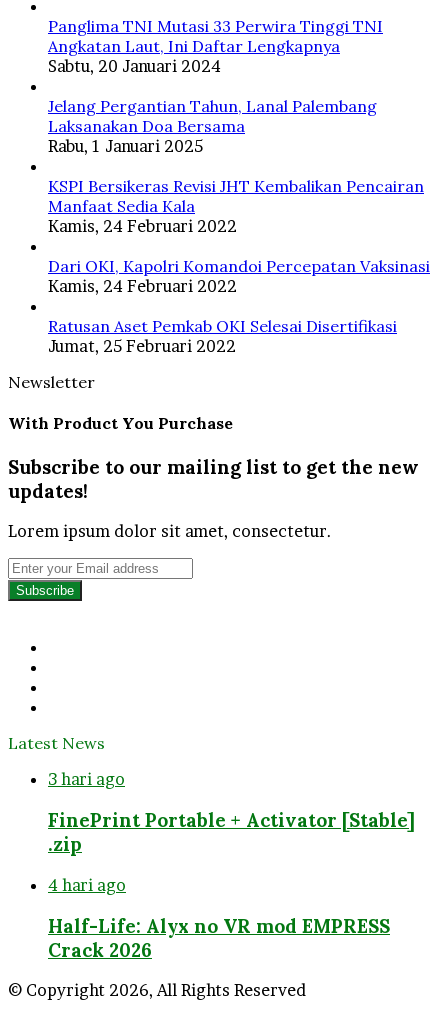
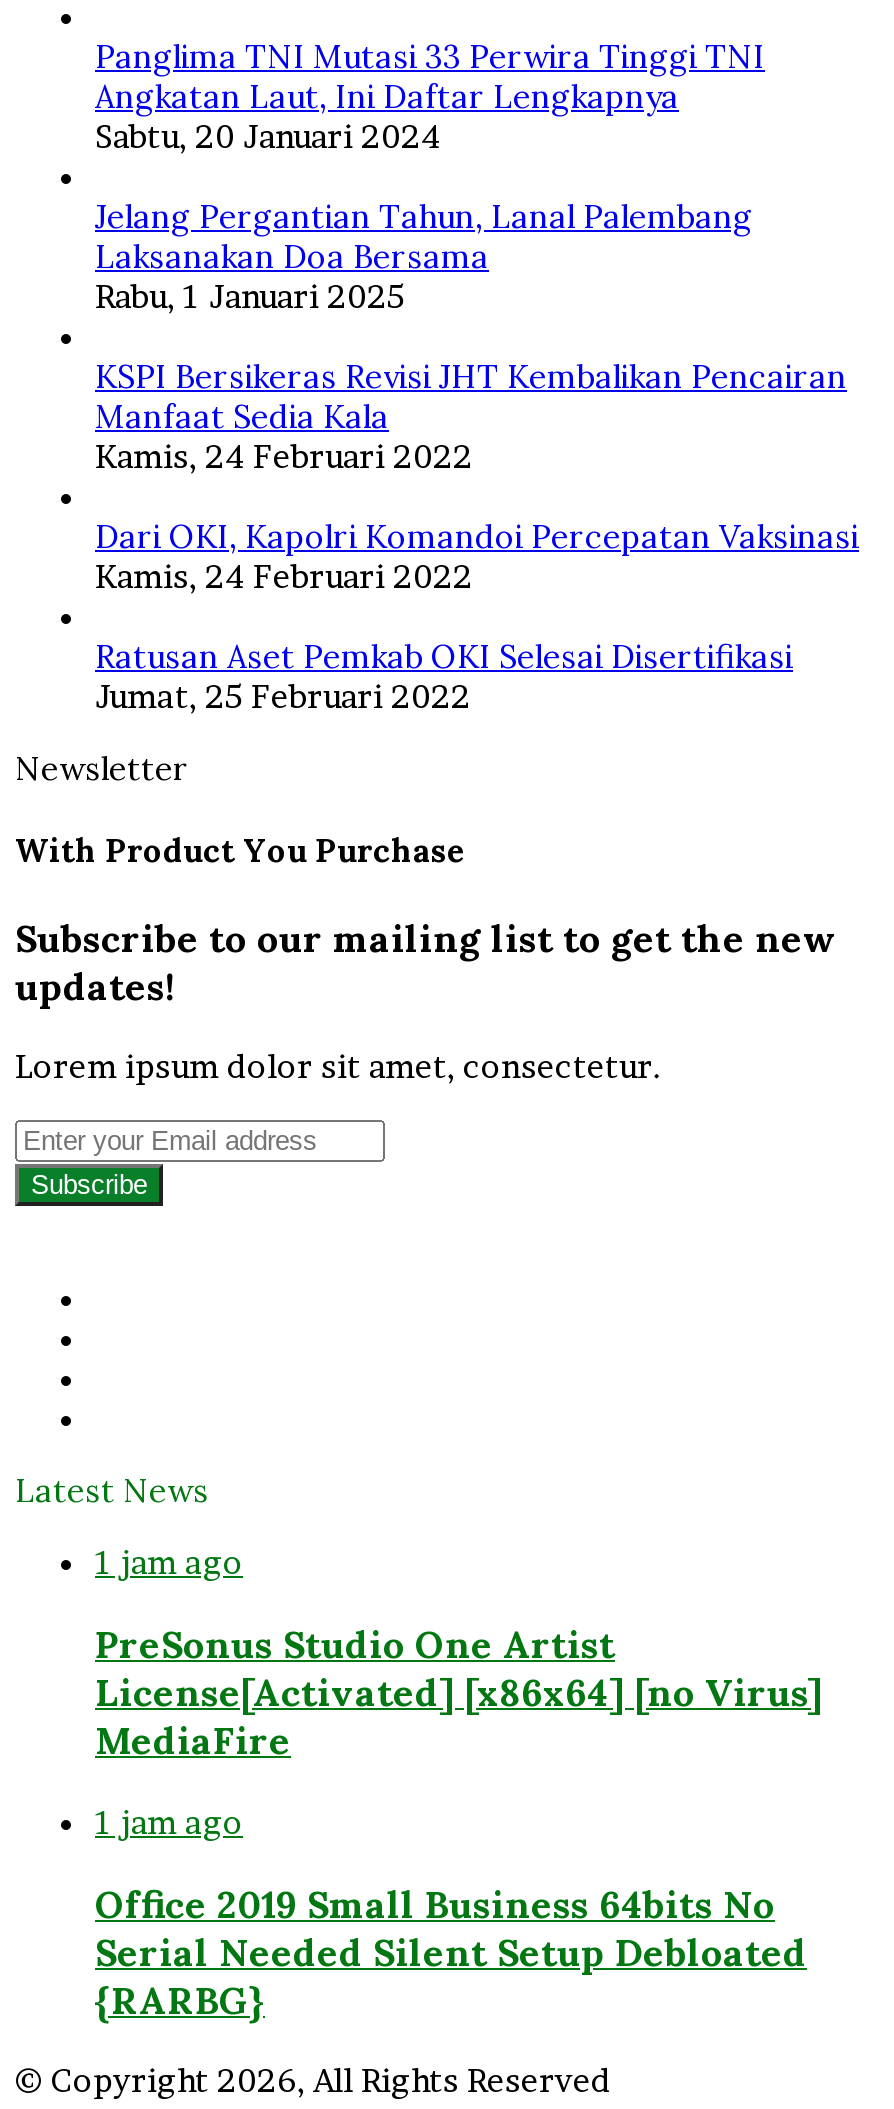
- 3 hari ago
+ 1 jam ago

- FinePrint Portable + Activator [Stable]
- .zip
+ PreSonus Studio One Artist
+ License[Activated] [x86x64] [no Virus]
+ MediaFire

- 4 hari ago
+ 1 jam ago

- Half-Life: Alyx no VR mod EMPRESS
- Crack 2026
+ Office 2019 Small Business 64bits No
+ Serial Needed Silent Setup Debloated
+ {RARBG}
